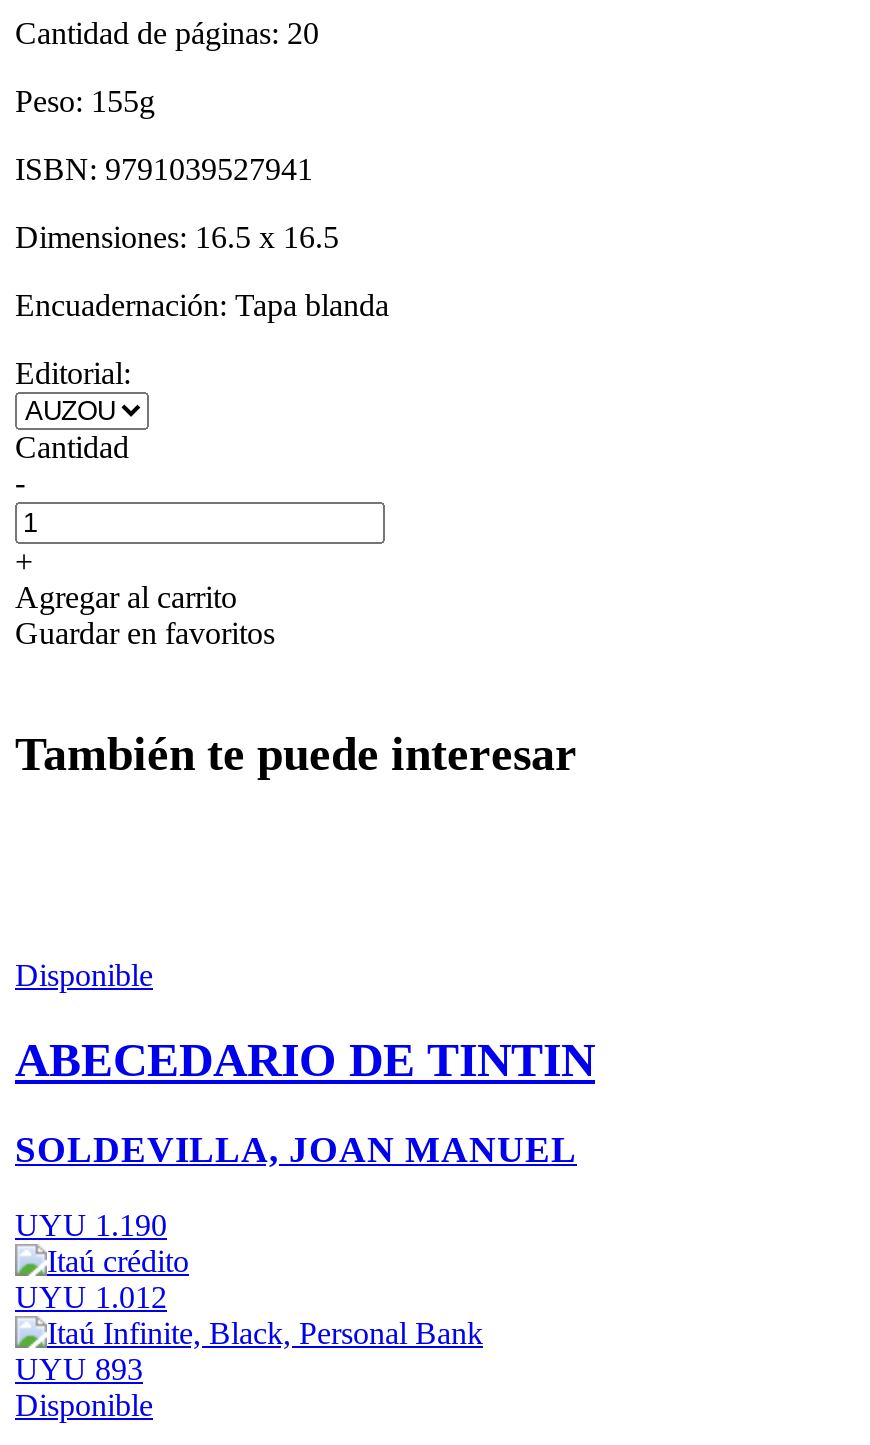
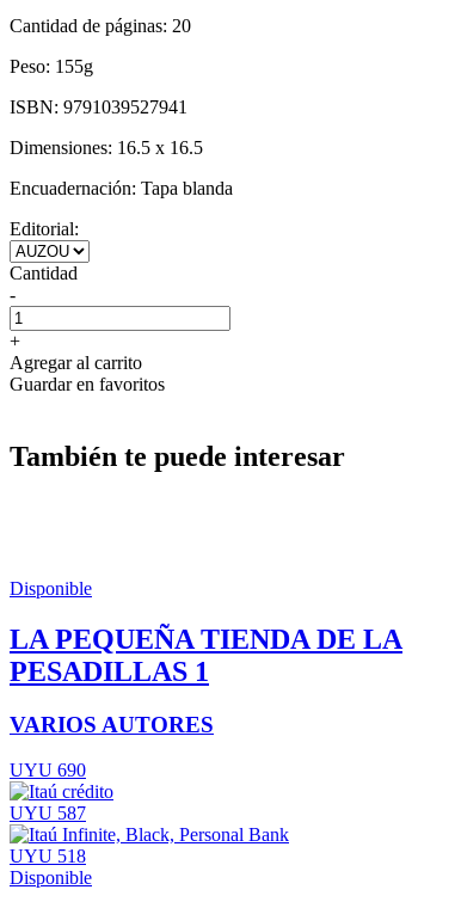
- ABECEDARIO DE TINTIN
+ LA PEQUEÑA TIENDA DE LA
+ PESADILLAS 1

- SOLDEVILLA, JOAN MANUEL
+ VARIOS AUTORES

- UYU 1.190
+ UYU 690

- UYU 1.012
+ UYU 587

- UYU 893
+ UYU 518
